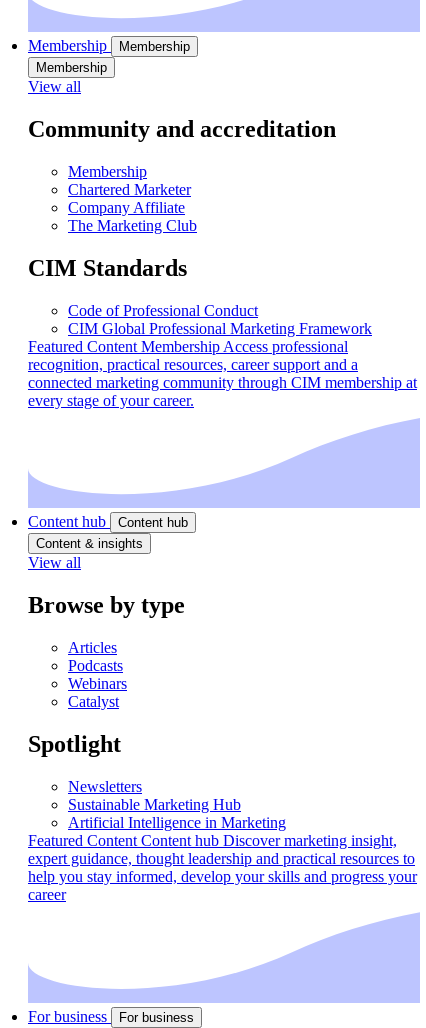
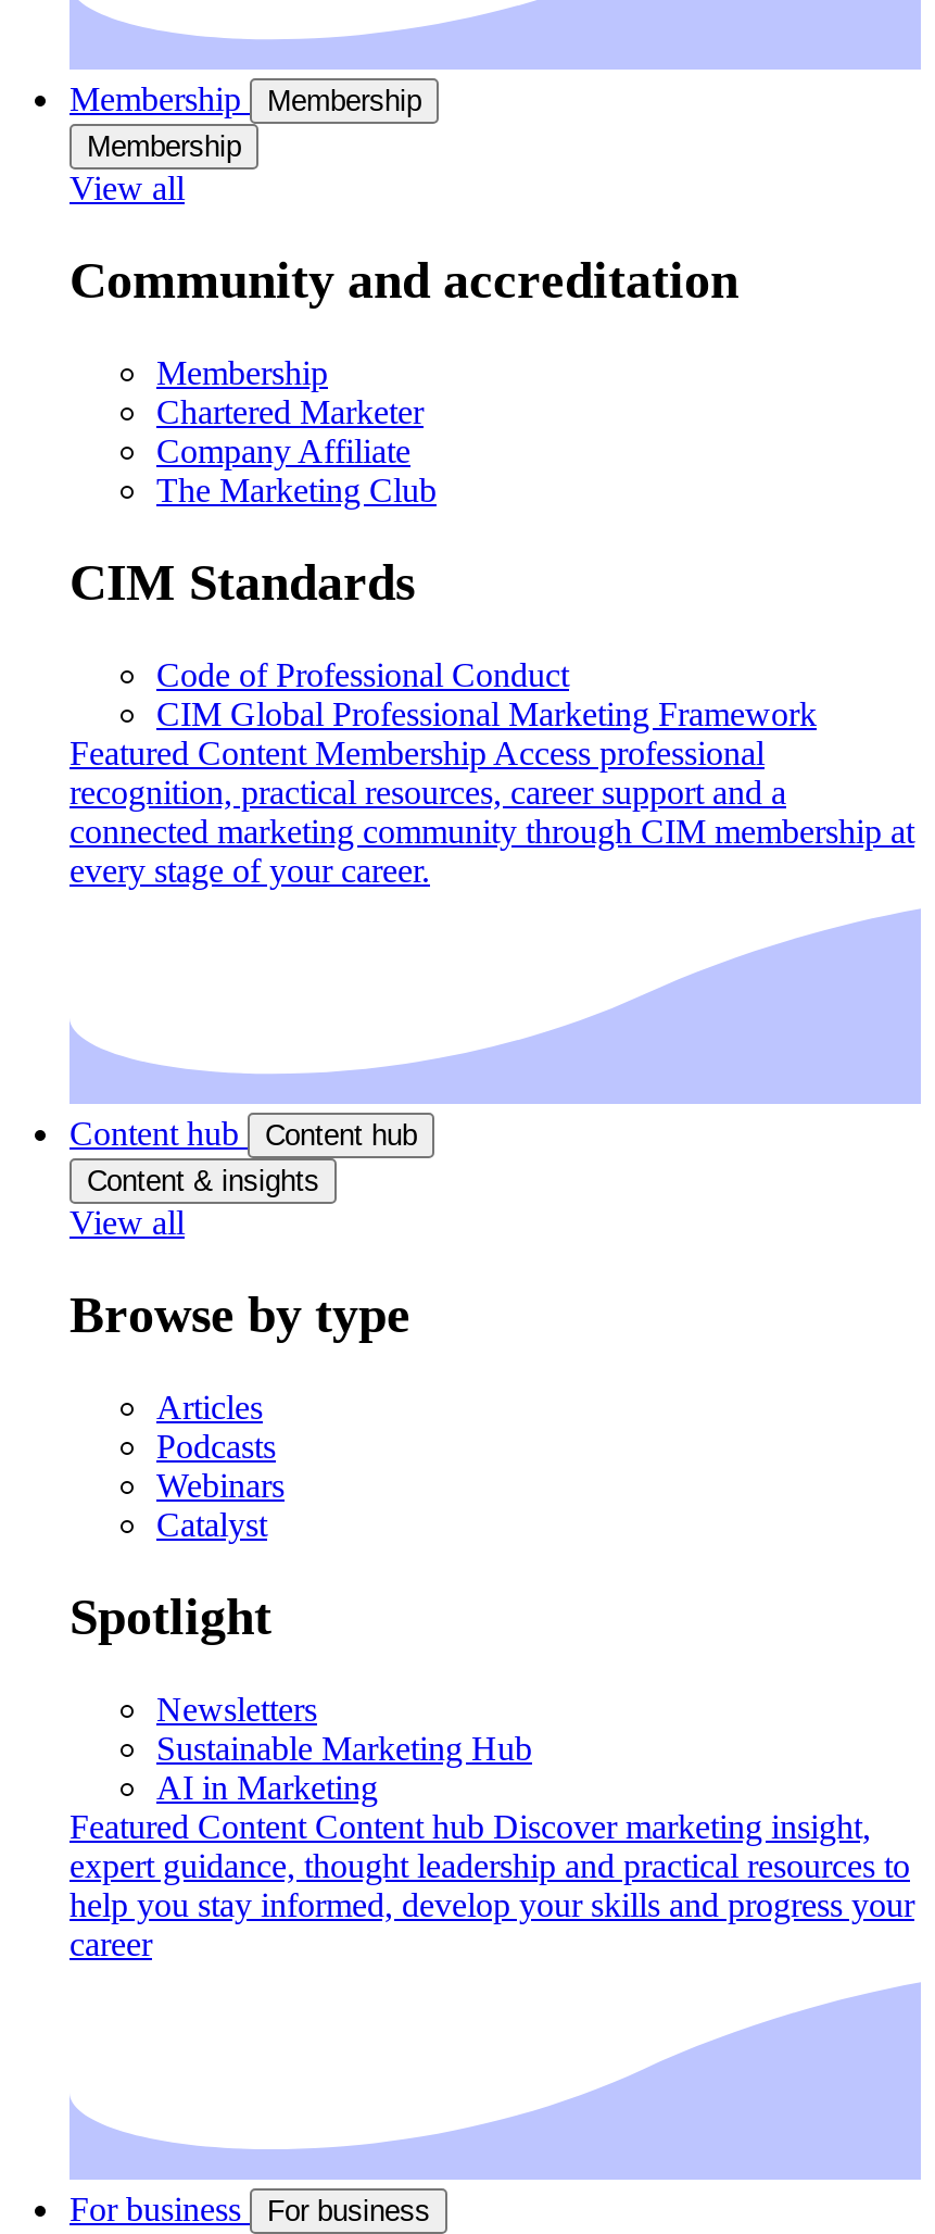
- Artificial Intelligence in Marketing
+ AI in Marketing
